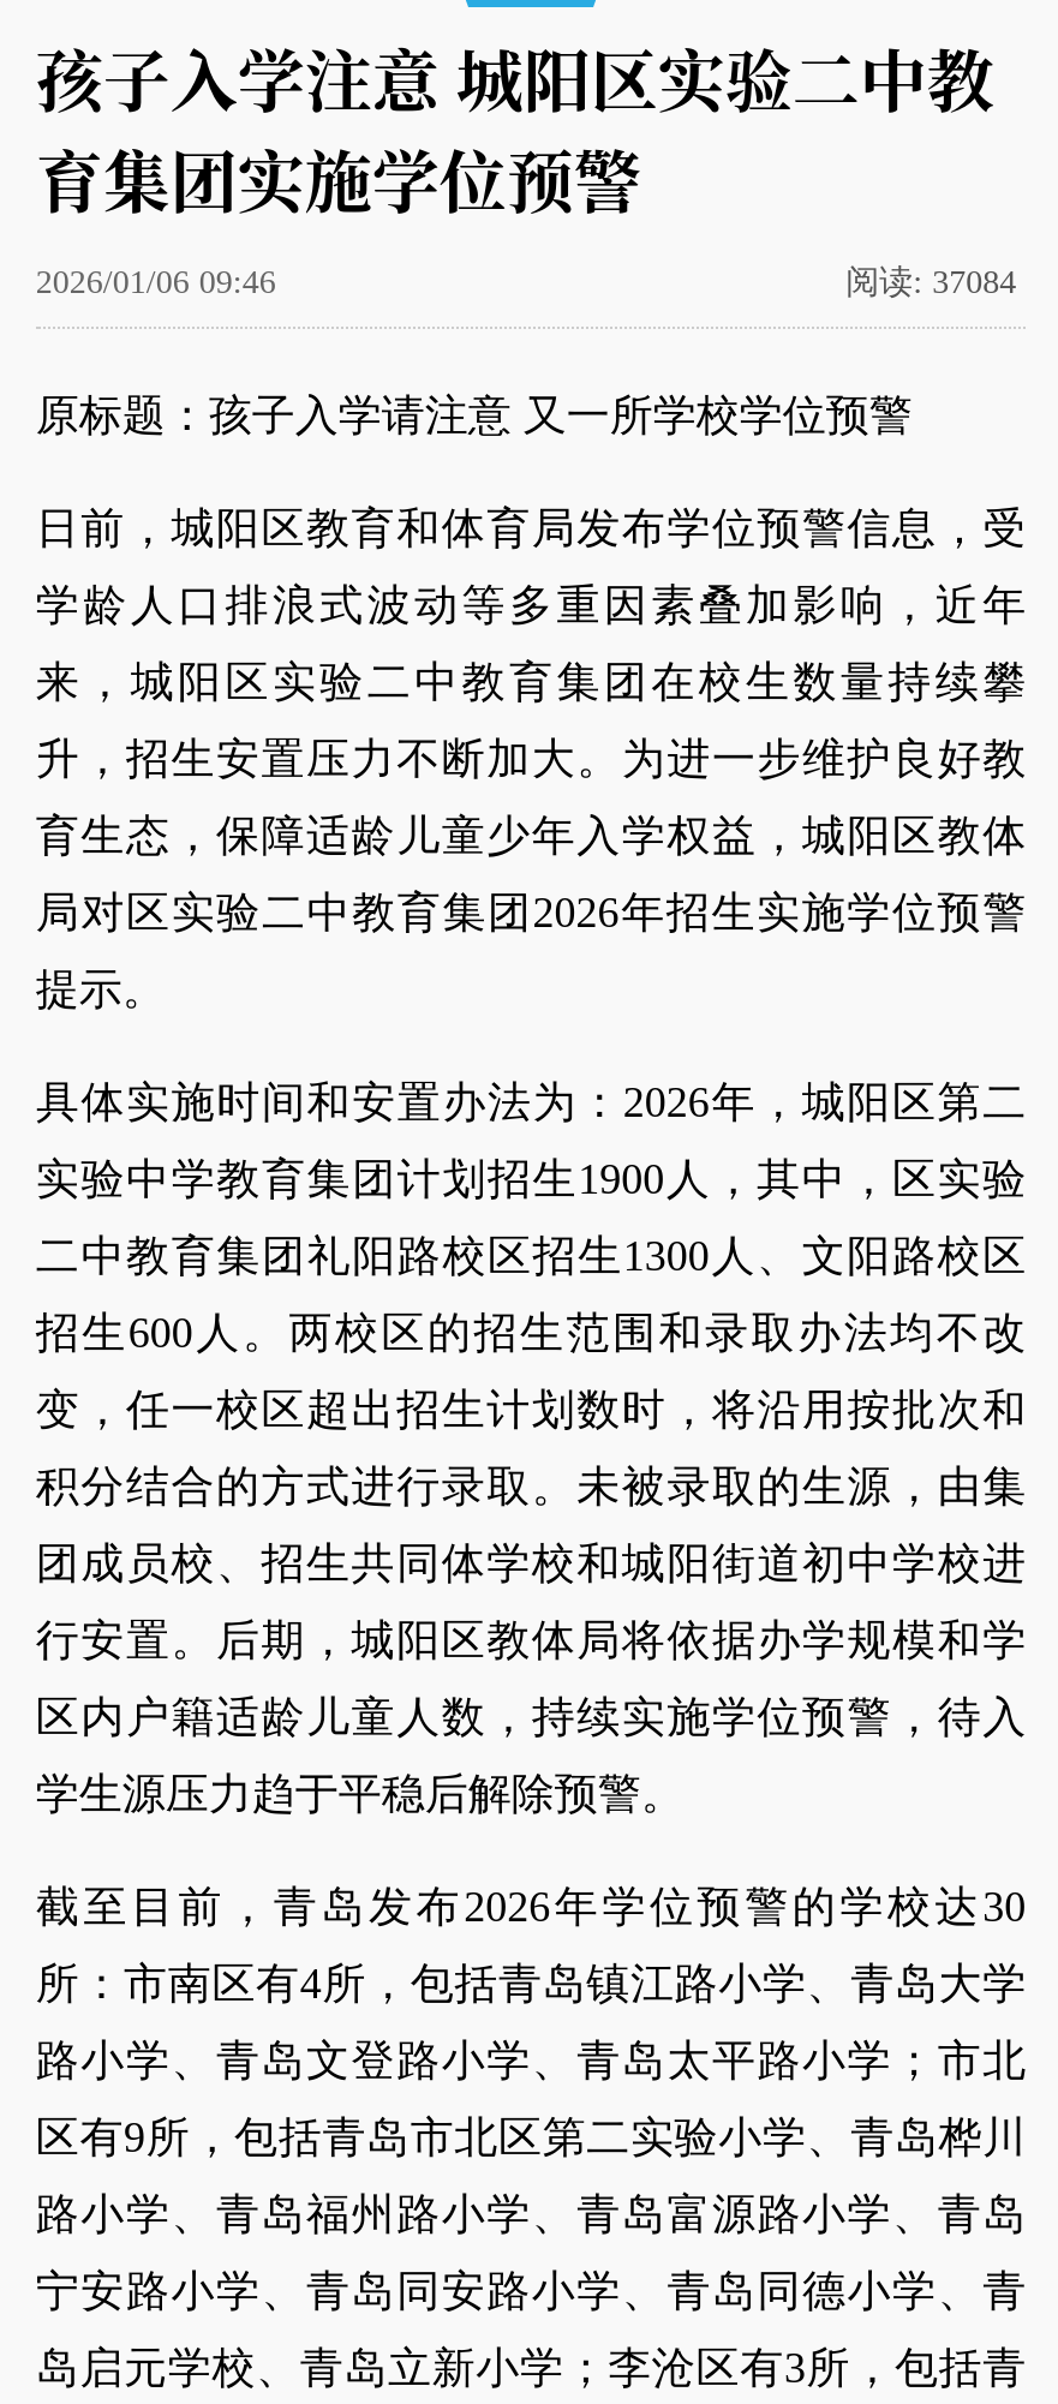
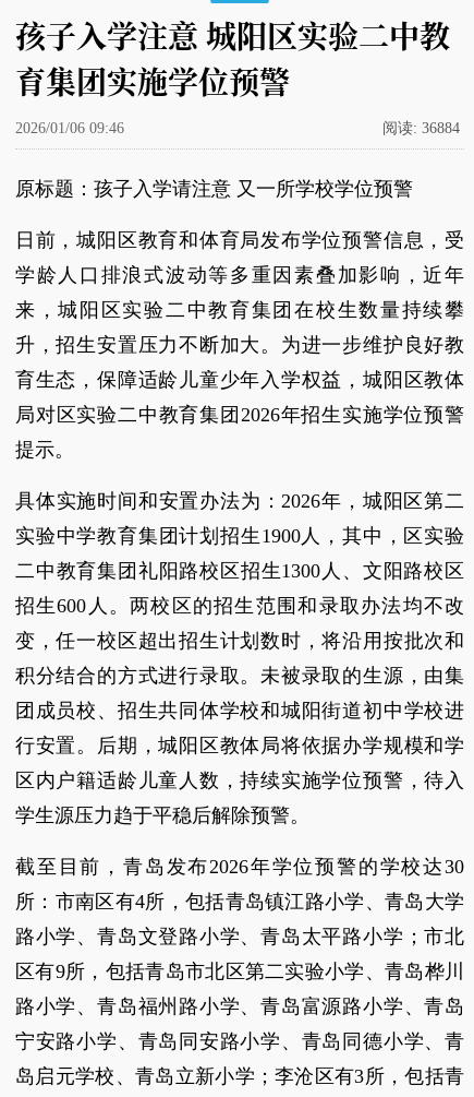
- 阅读: 37084
+ 阅读: 36884
